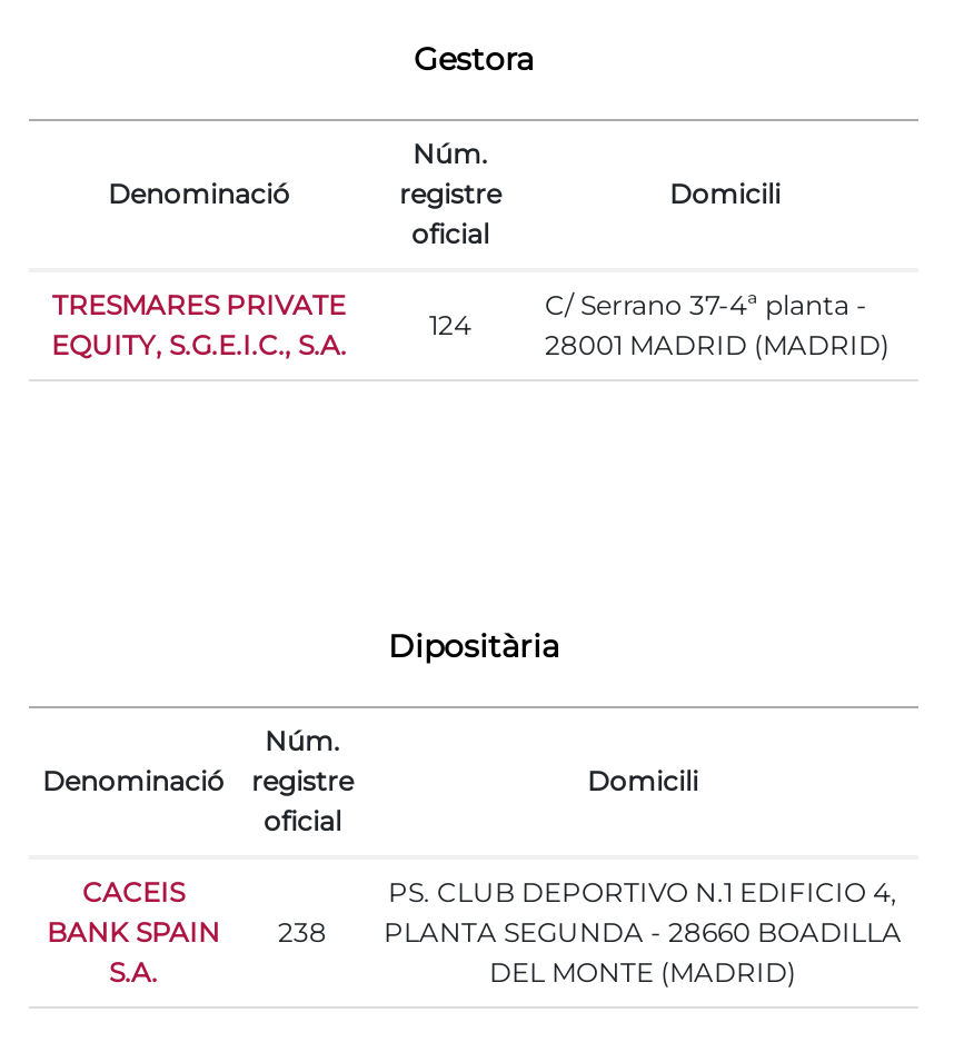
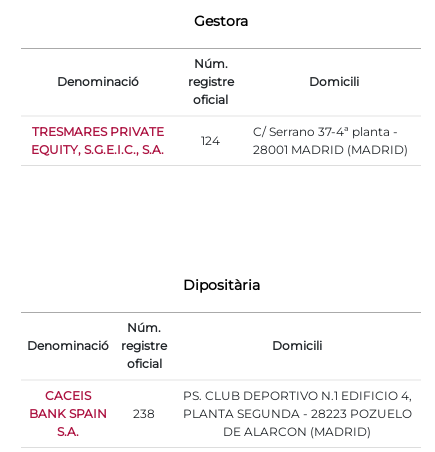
- PLANTA SEGUNDA - 28660 BOADILLA
+ PLANTA SEGUNDA - 28223 POZUELO

- DEL MONTE (MADRID)
+ DE ALARCON (MADRID)
